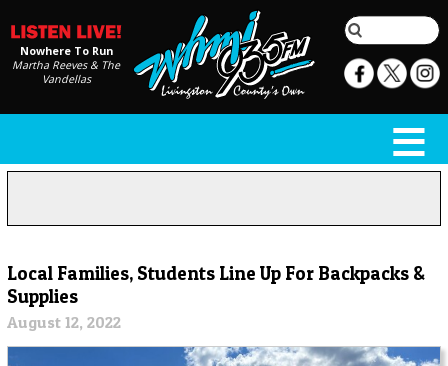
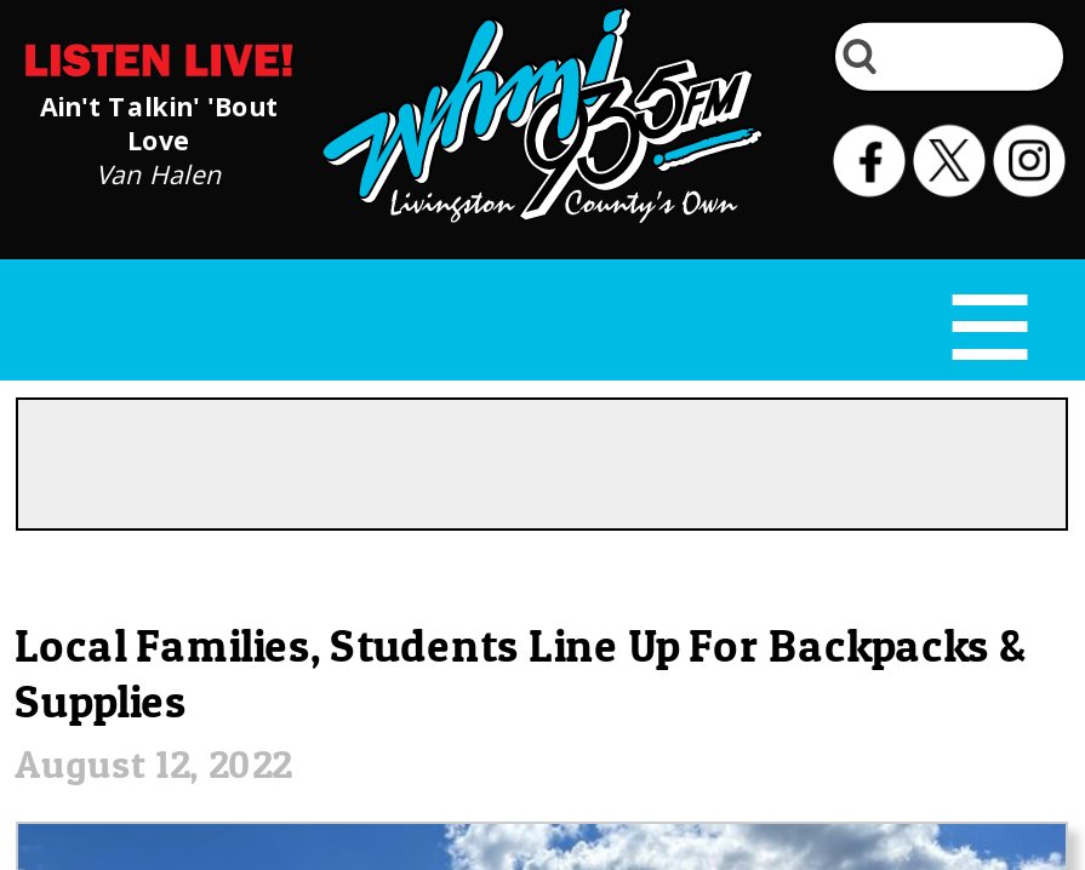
- Nowhere To Run
- Martha Reeves & The
- Vandellas
+ Ain't Talkin' 'Bout
+ Love
+ Van Halen
